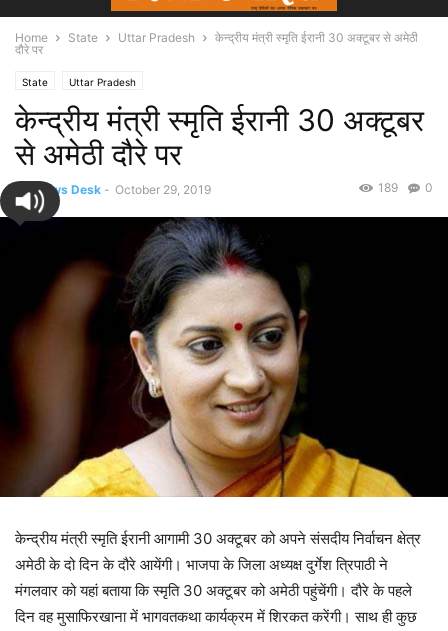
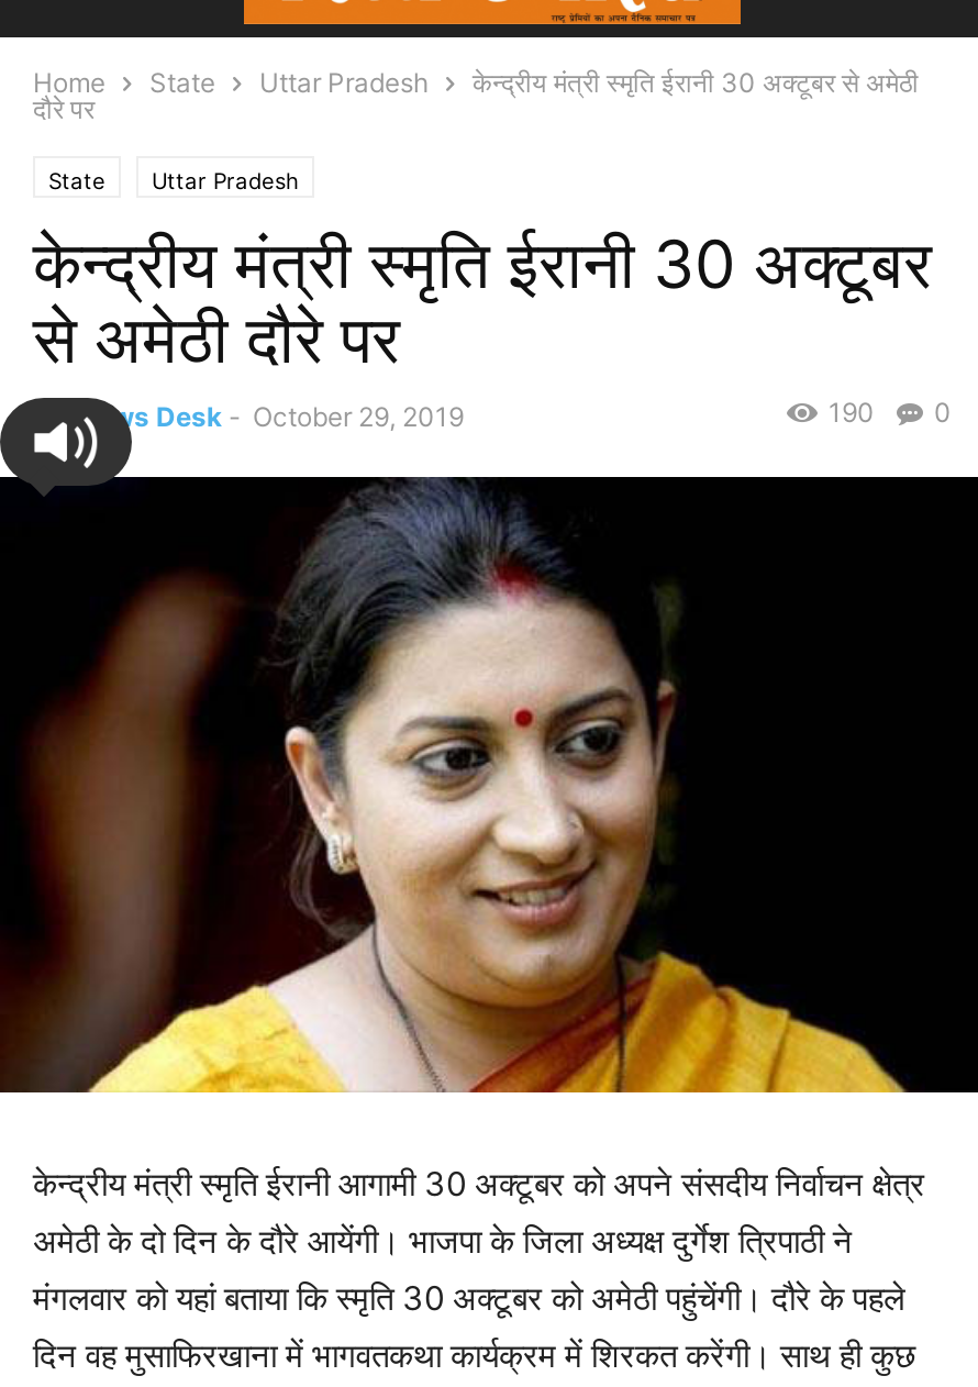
- 189 0
+ 190 0
